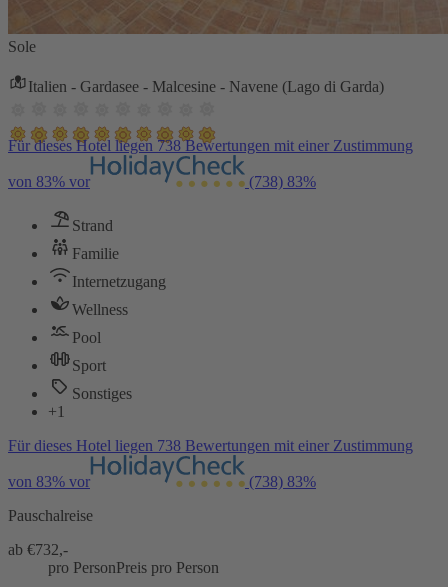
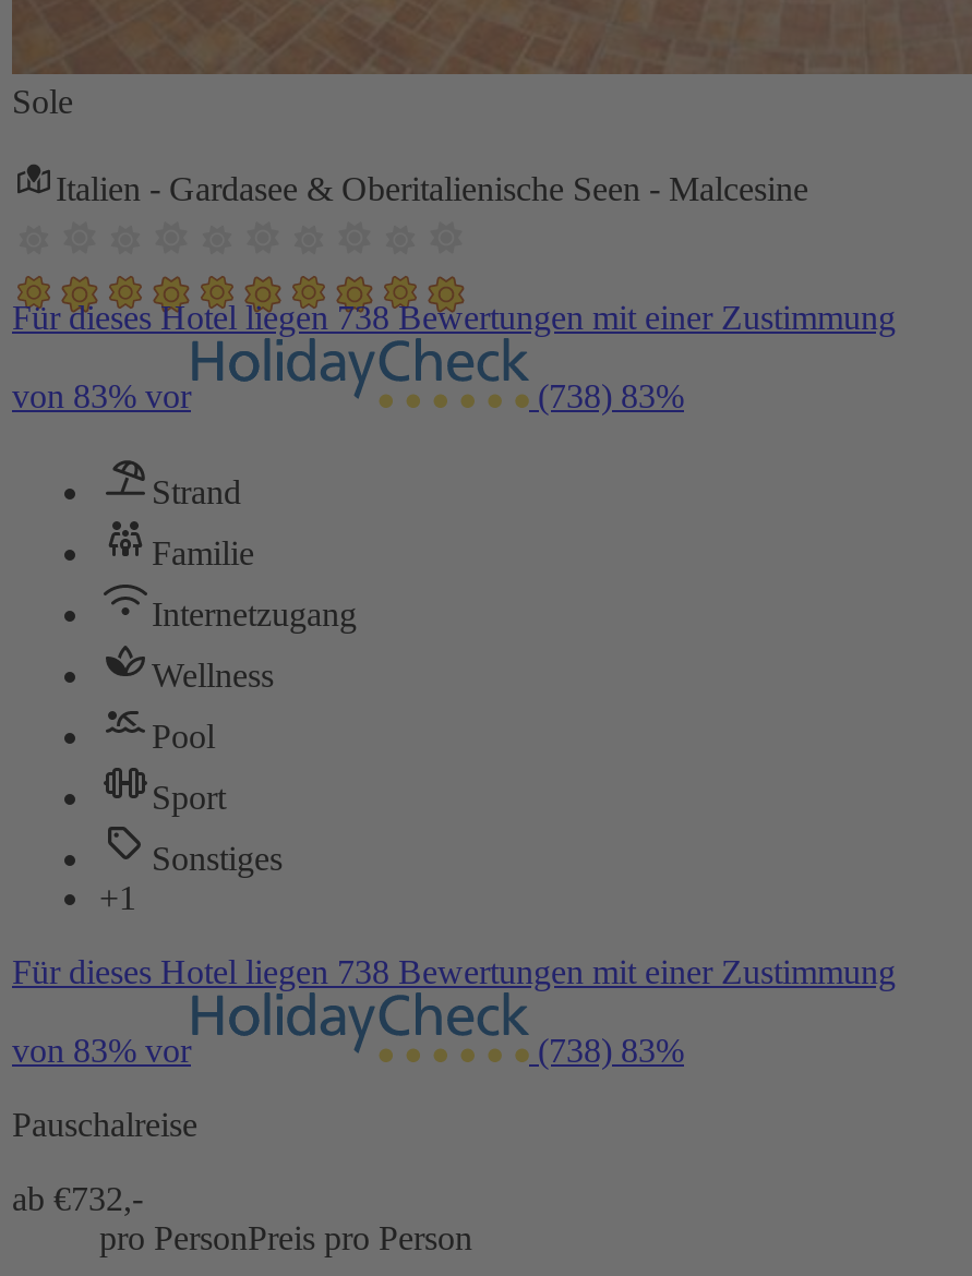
- Italien - Gardasee - Malcesine - Navene (Lago di Garda)
+ Italien - Gardasee & Oberitalienische Seen - Malcesine
